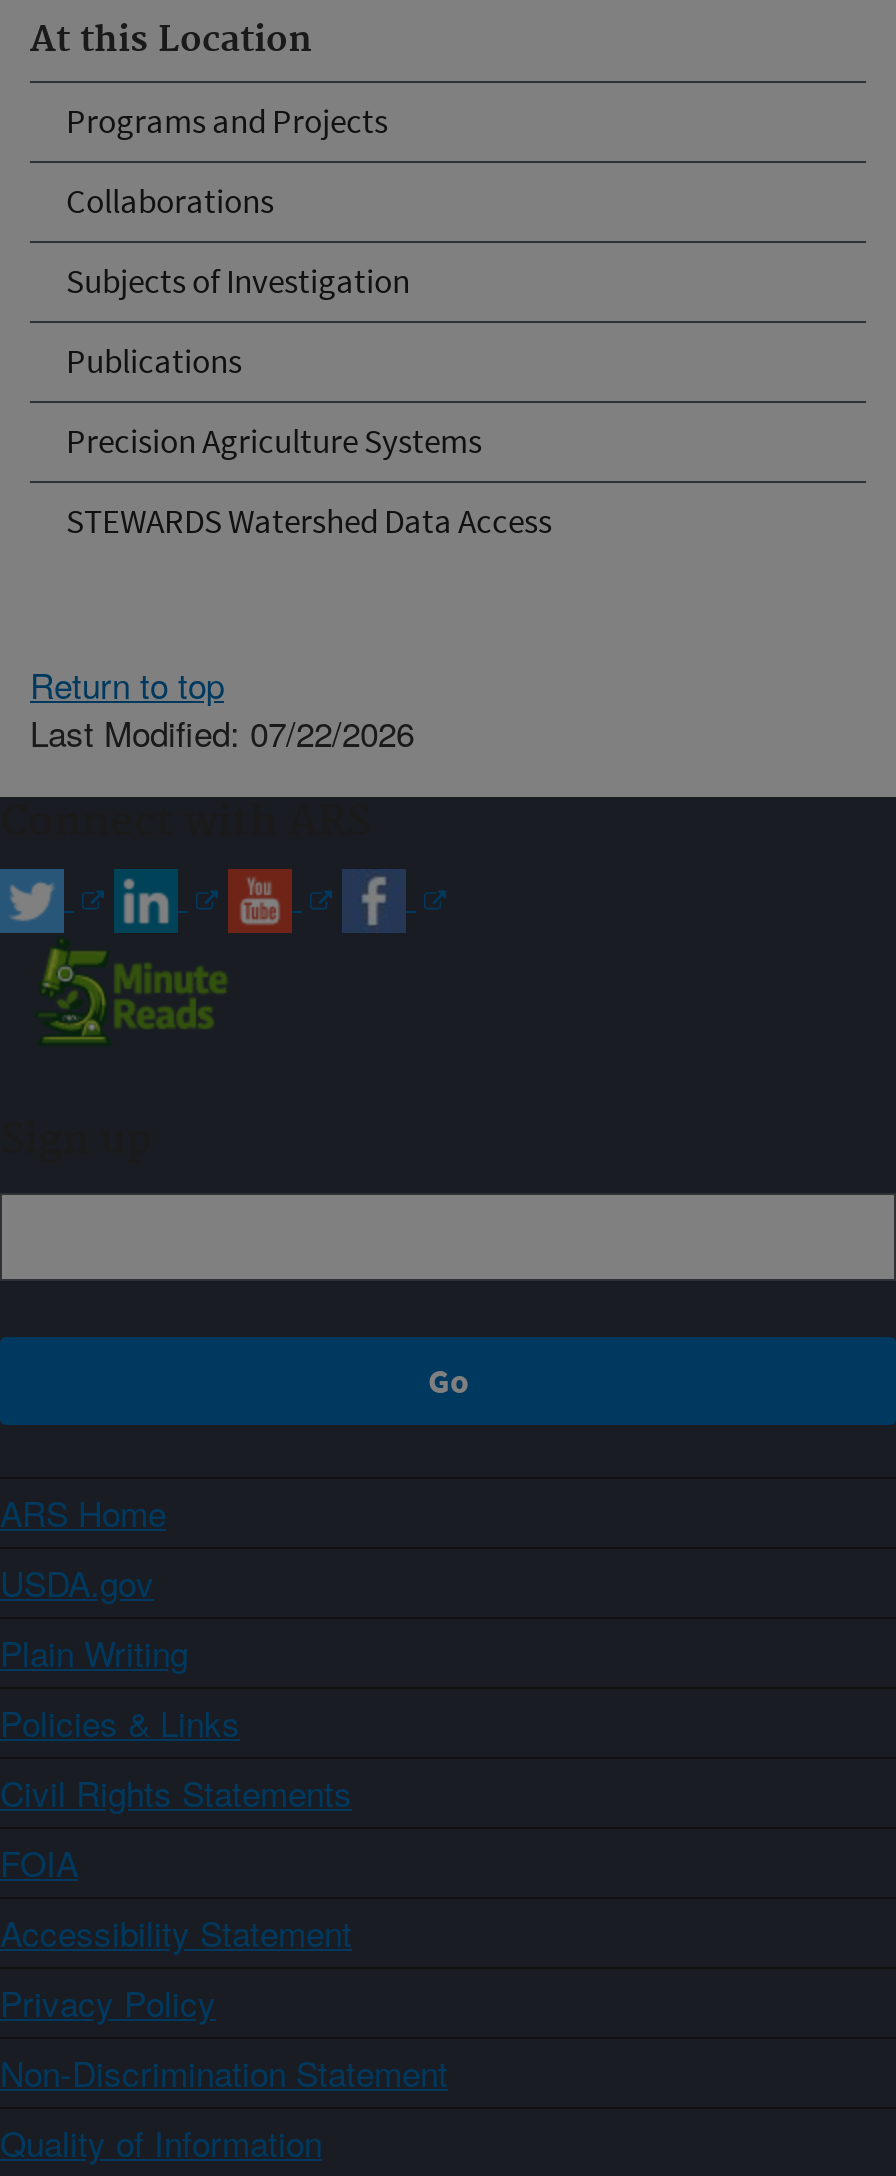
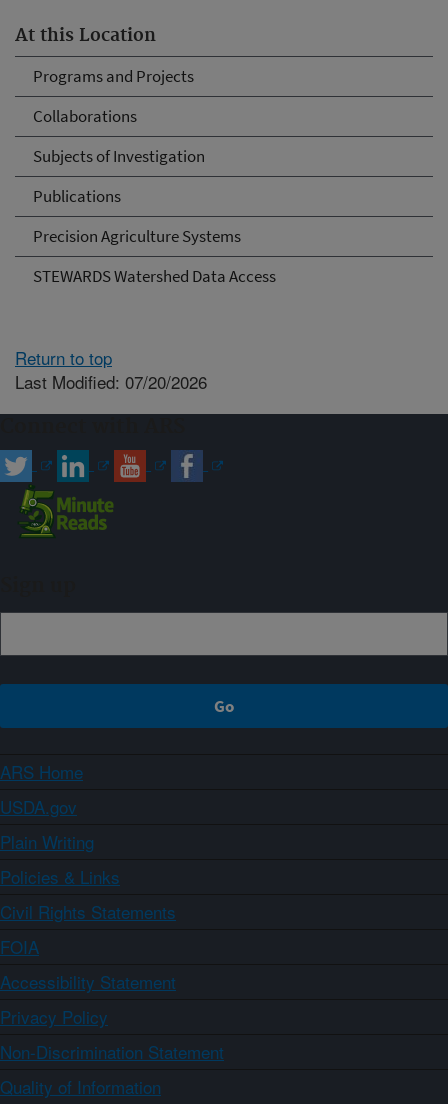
- Last Modified: 07/22/2026
+ Last Modified: 07/20/2026
